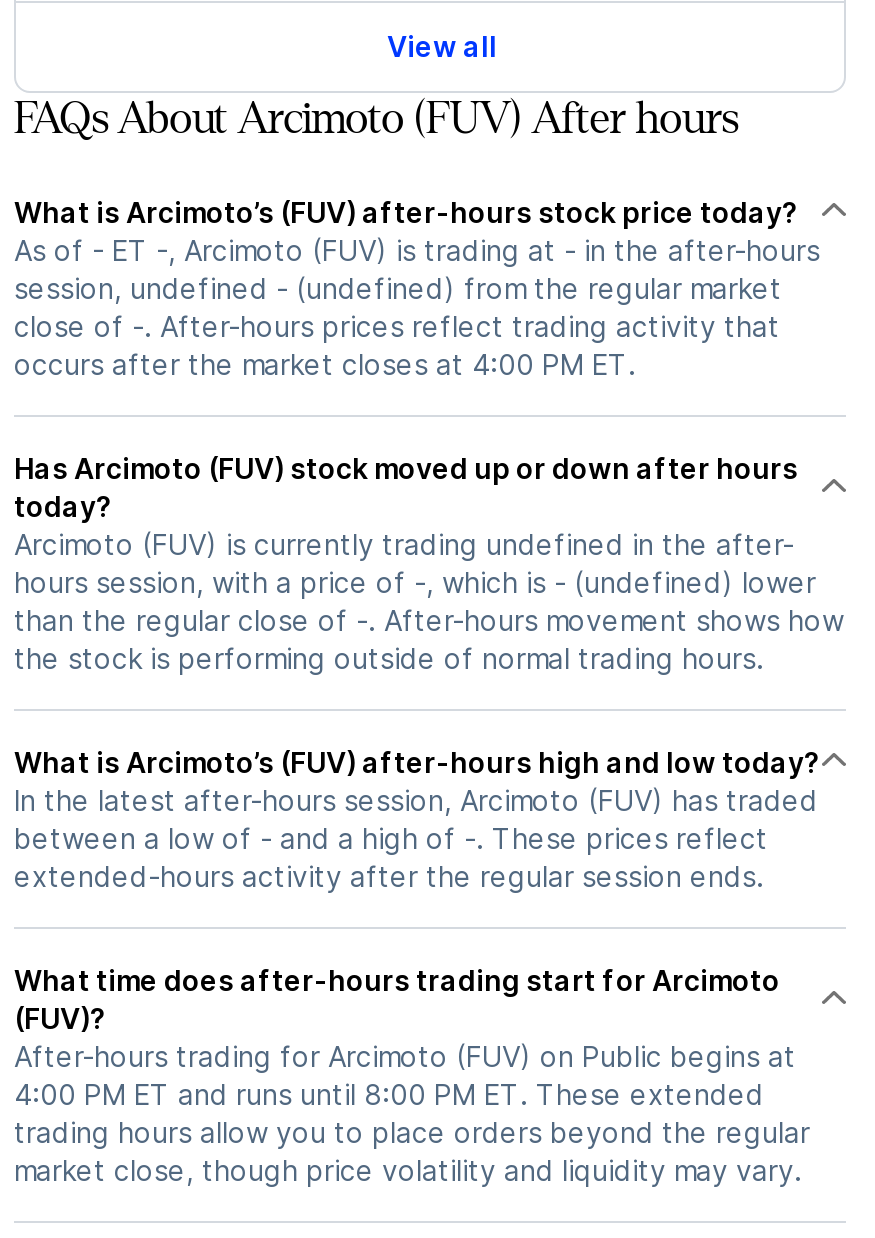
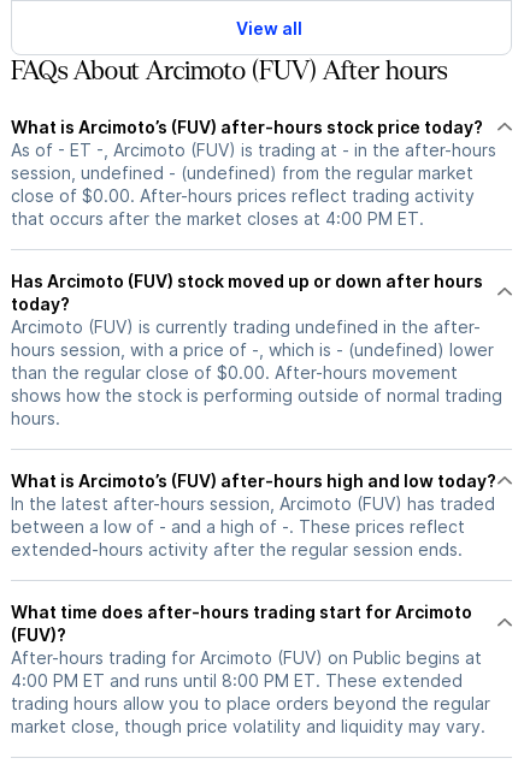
- close of -. After-hours prices reflect trading activity that
- occurs after the market closes at 4:00 PM ET.
+ close of $0.00. After-hours prices reflect trading activity
+ that occurs after the market closes at 4:00 PM ET.

- than the regular close of -. After-hours movement shows how
- the stock is performing outside of normal trading hours.
+ than the regular close of $0.00. After-hours movement
+ shows how the stock is performing outside of normal trading
+ hours.
